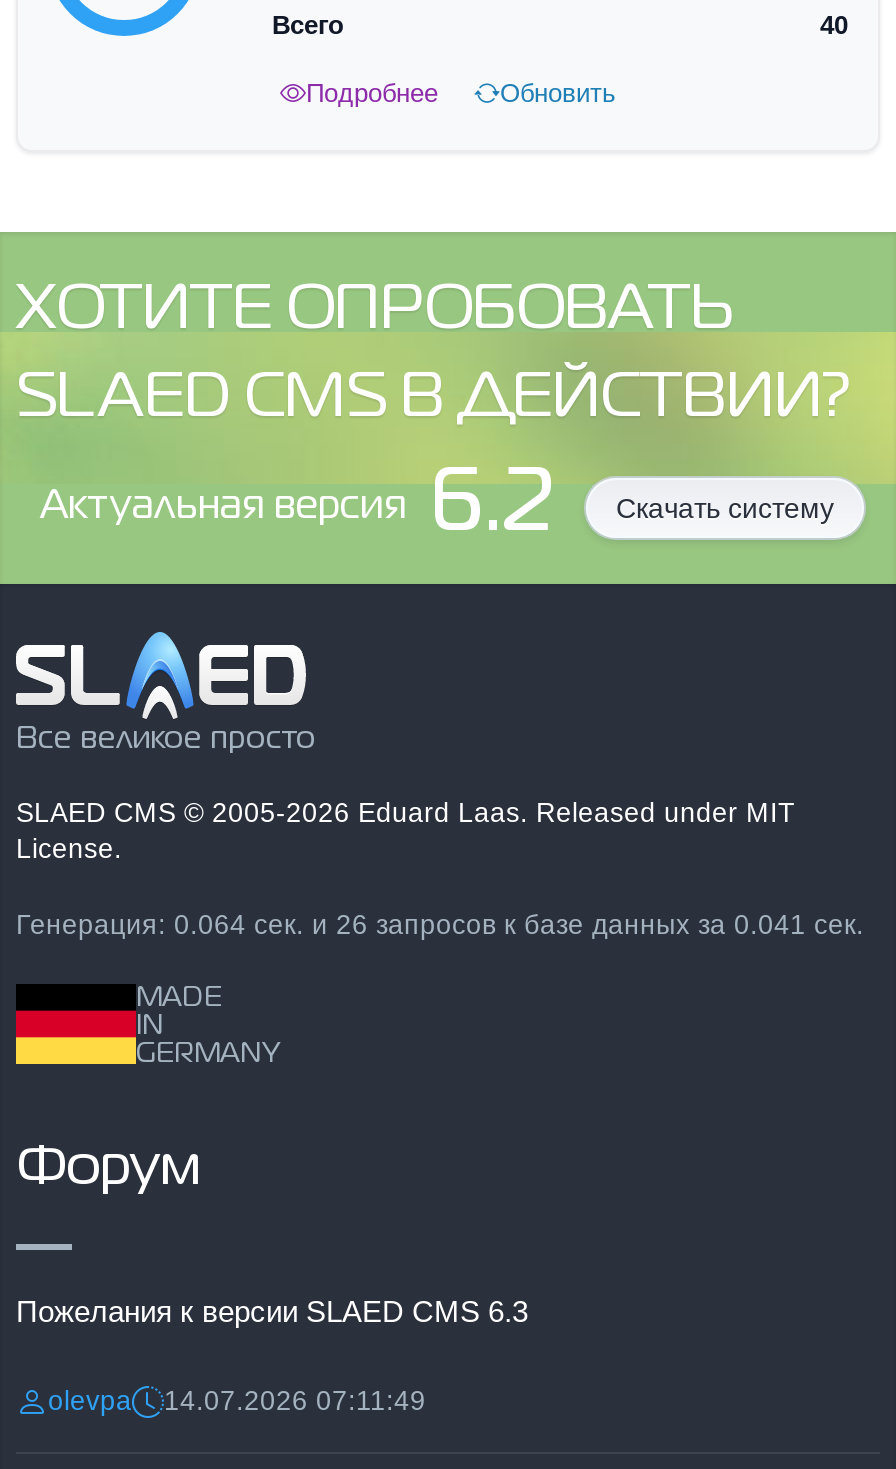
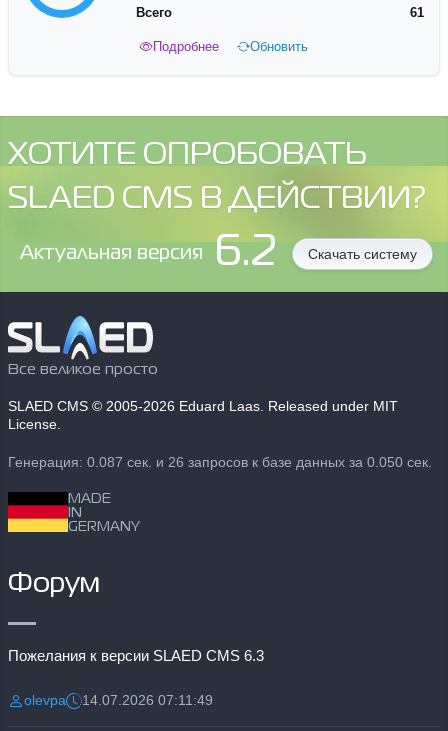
- 40
+ 61

- Генерация: 0.064 сек. и 26 запросов к базе данных за 0.041 сек.
+ Генерация: 0.087 сек. и 26 запросов к базе данных за 0.050 сек.
